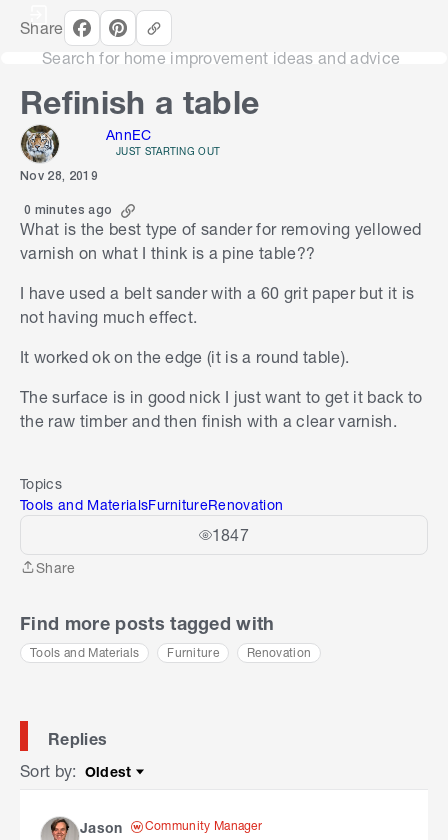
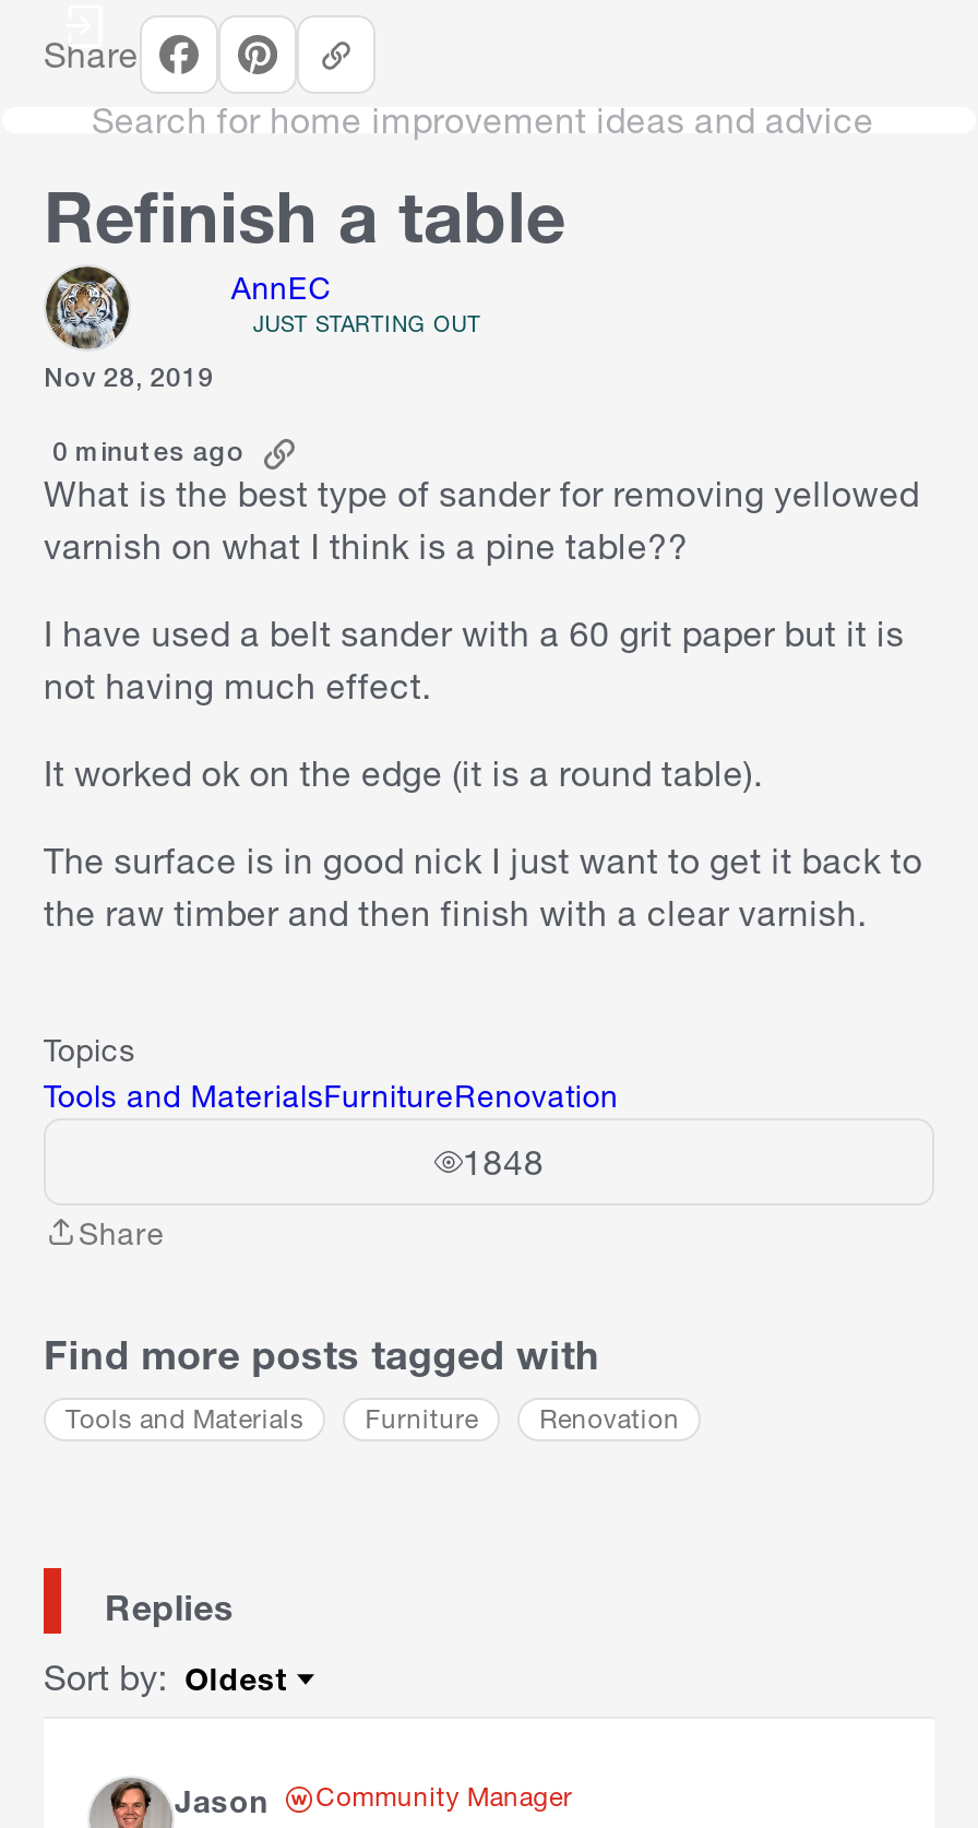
- 1847
+ 1848
